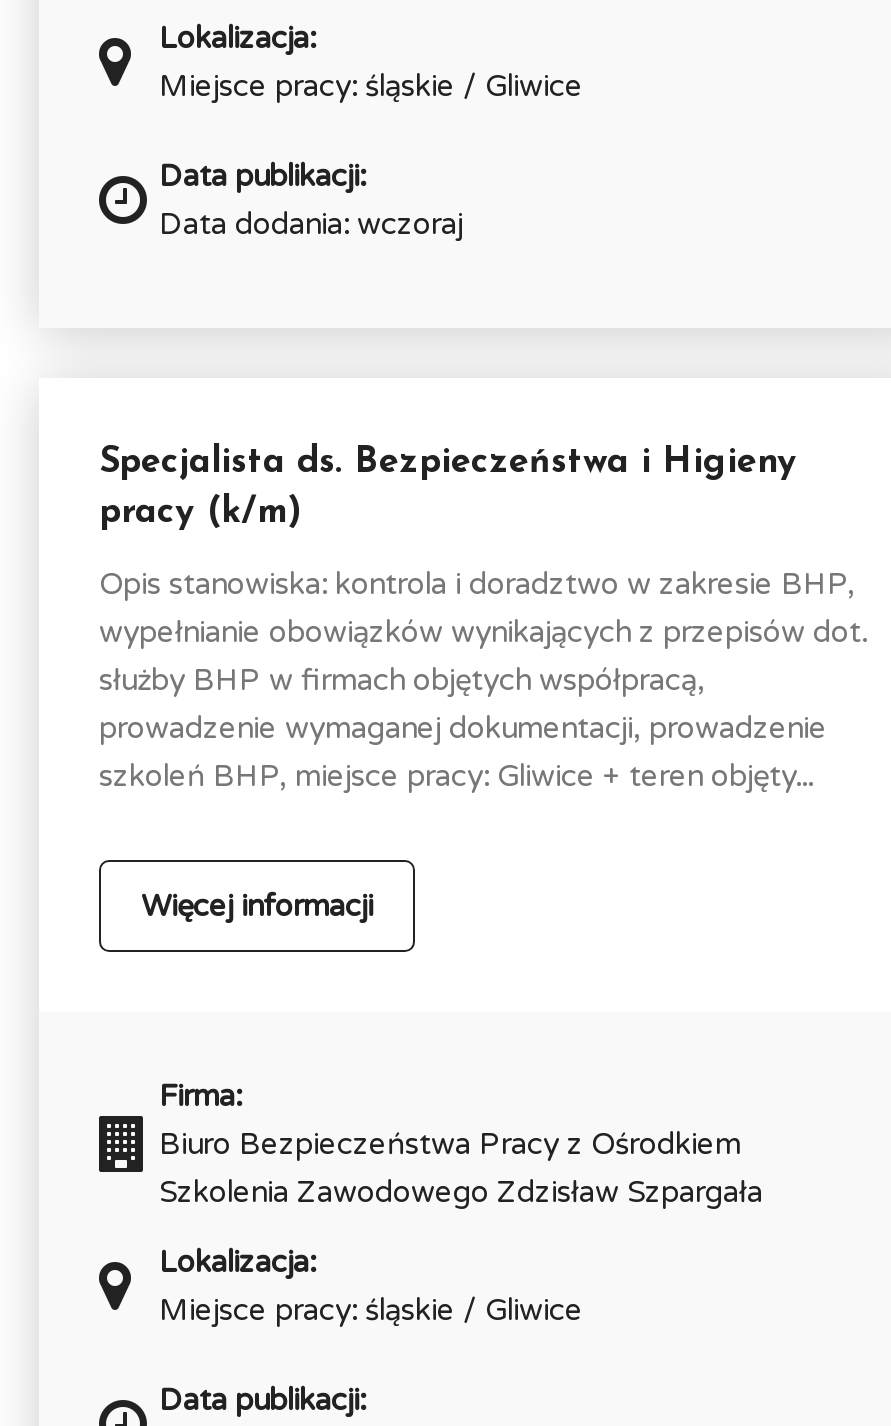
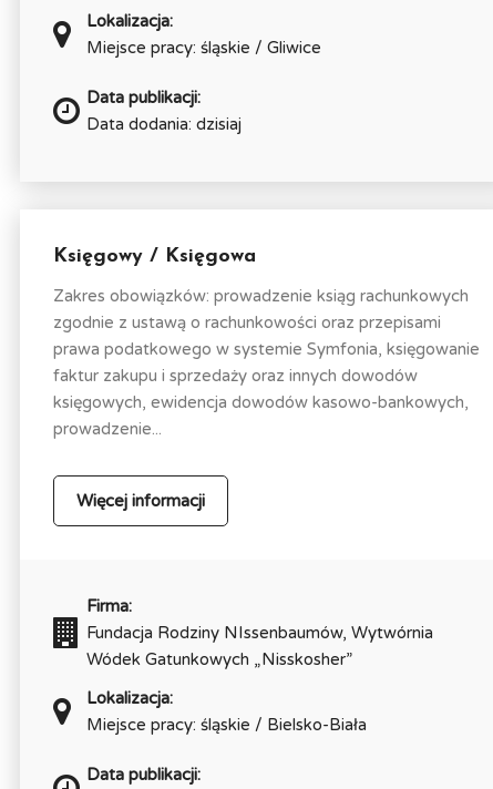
- Data dodania: wczoraj
+ Data dodania: dzisiaj

- Specjalista ds. Bezpieczeństwa i Higieny
- pracy (k/m)
+ Księgowy / Księgowa

- Opis stanowiska: kontrola i doradztwo w zakresie BHP,
- wypełnianie obowiązków wynikających z przepisów dot.
- służby BHP w firmach objętych współpracą,
- prowadzenie wymaganej dokumentacji, prowadzenie
- szkoleń BHP, miejsce pracy: Gliwice + teren objęty...
+ Zakres obowiązków: prowadzenie ksiąg rachunkowych
+ zgodnie z ustawą o rachunkowości oraz przepisami
+ prawa podatkowego w systemie Symfonia, księgowanie
+ faktur zakupu i sprzedaży oraz innych dowodów
+ księgowych, ewidencja dowodów kasowo-bankowych,
+ prowadzenie...

- Biuro Bezpieczeństwa Pracy z Ośrodkiem
- Szkolenia Zawodowego Zdzisław Szpargała
+ Fundacja Rodziny NIssenbaumów, Wytwórnia
+ Wódek Gatunkowych „Nisskosher”

- Miejsce pracy: śląskie / Gliwice
+ Miejsce pracy: śląskie / Bielsko-Biała
